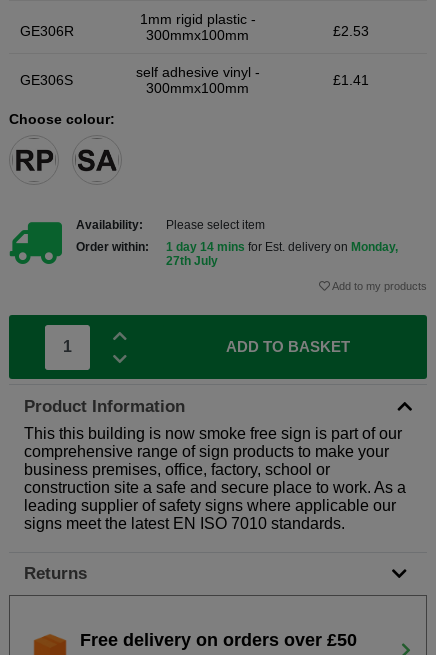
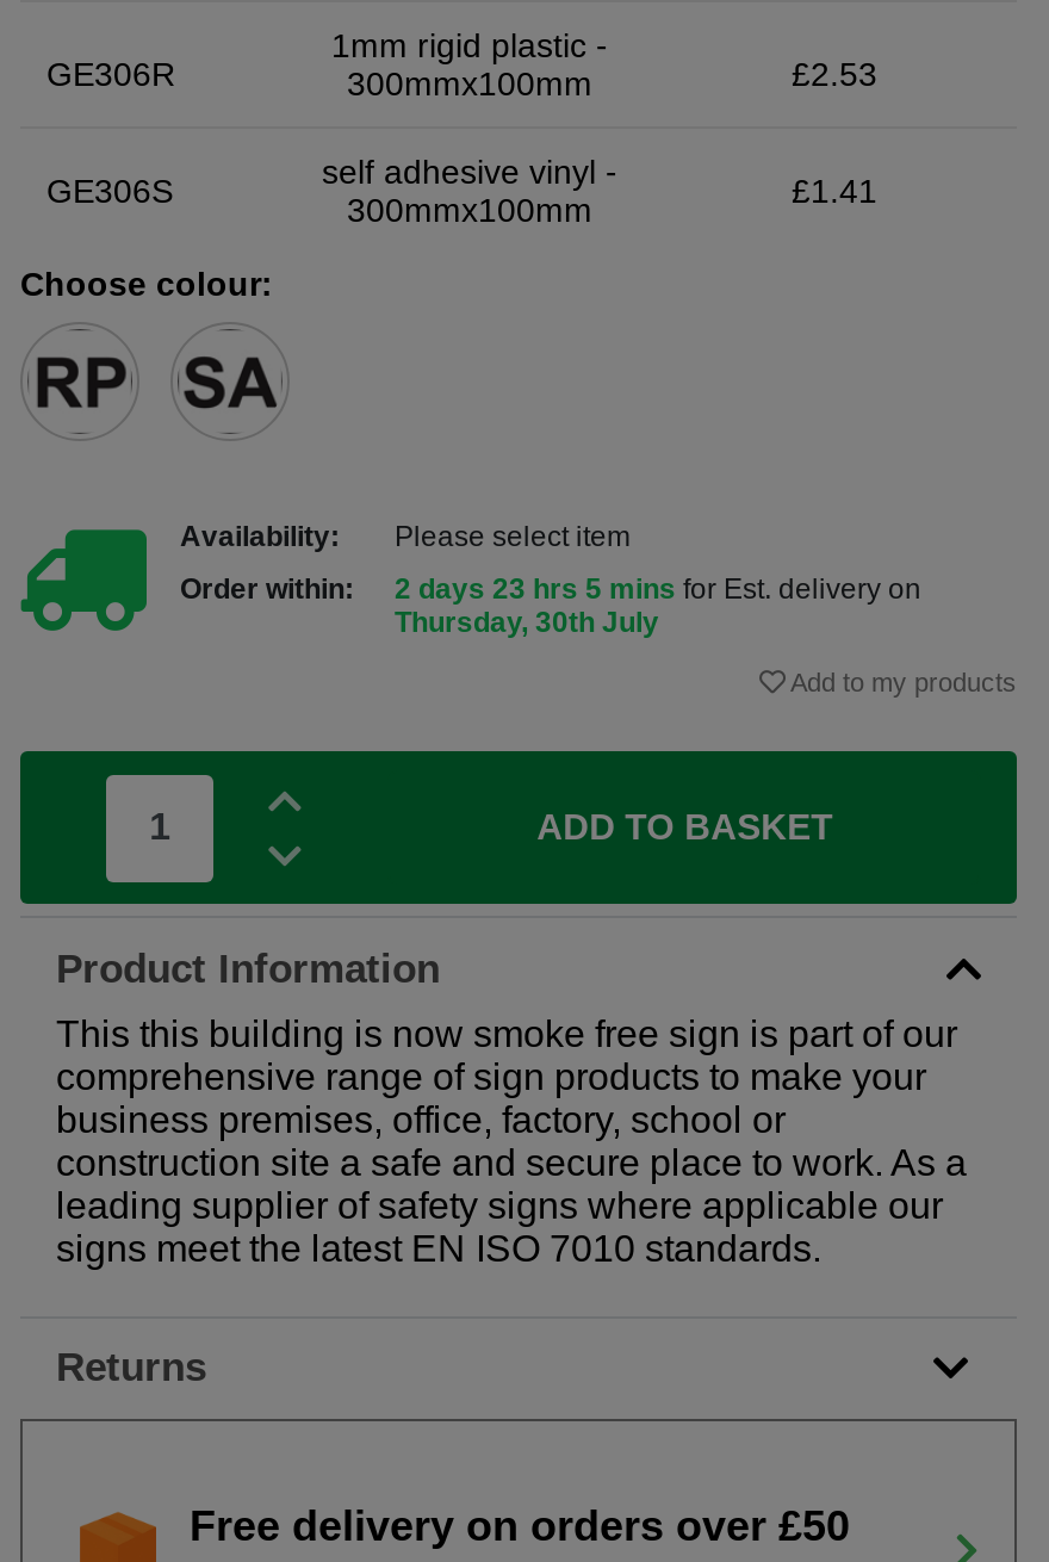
- 1 day 14 mins for Est. delivery on Monday,
- 27th July
+ 2 days 23 hrs 5 mins for Est. delivery on
+ Thursday, 30th July
